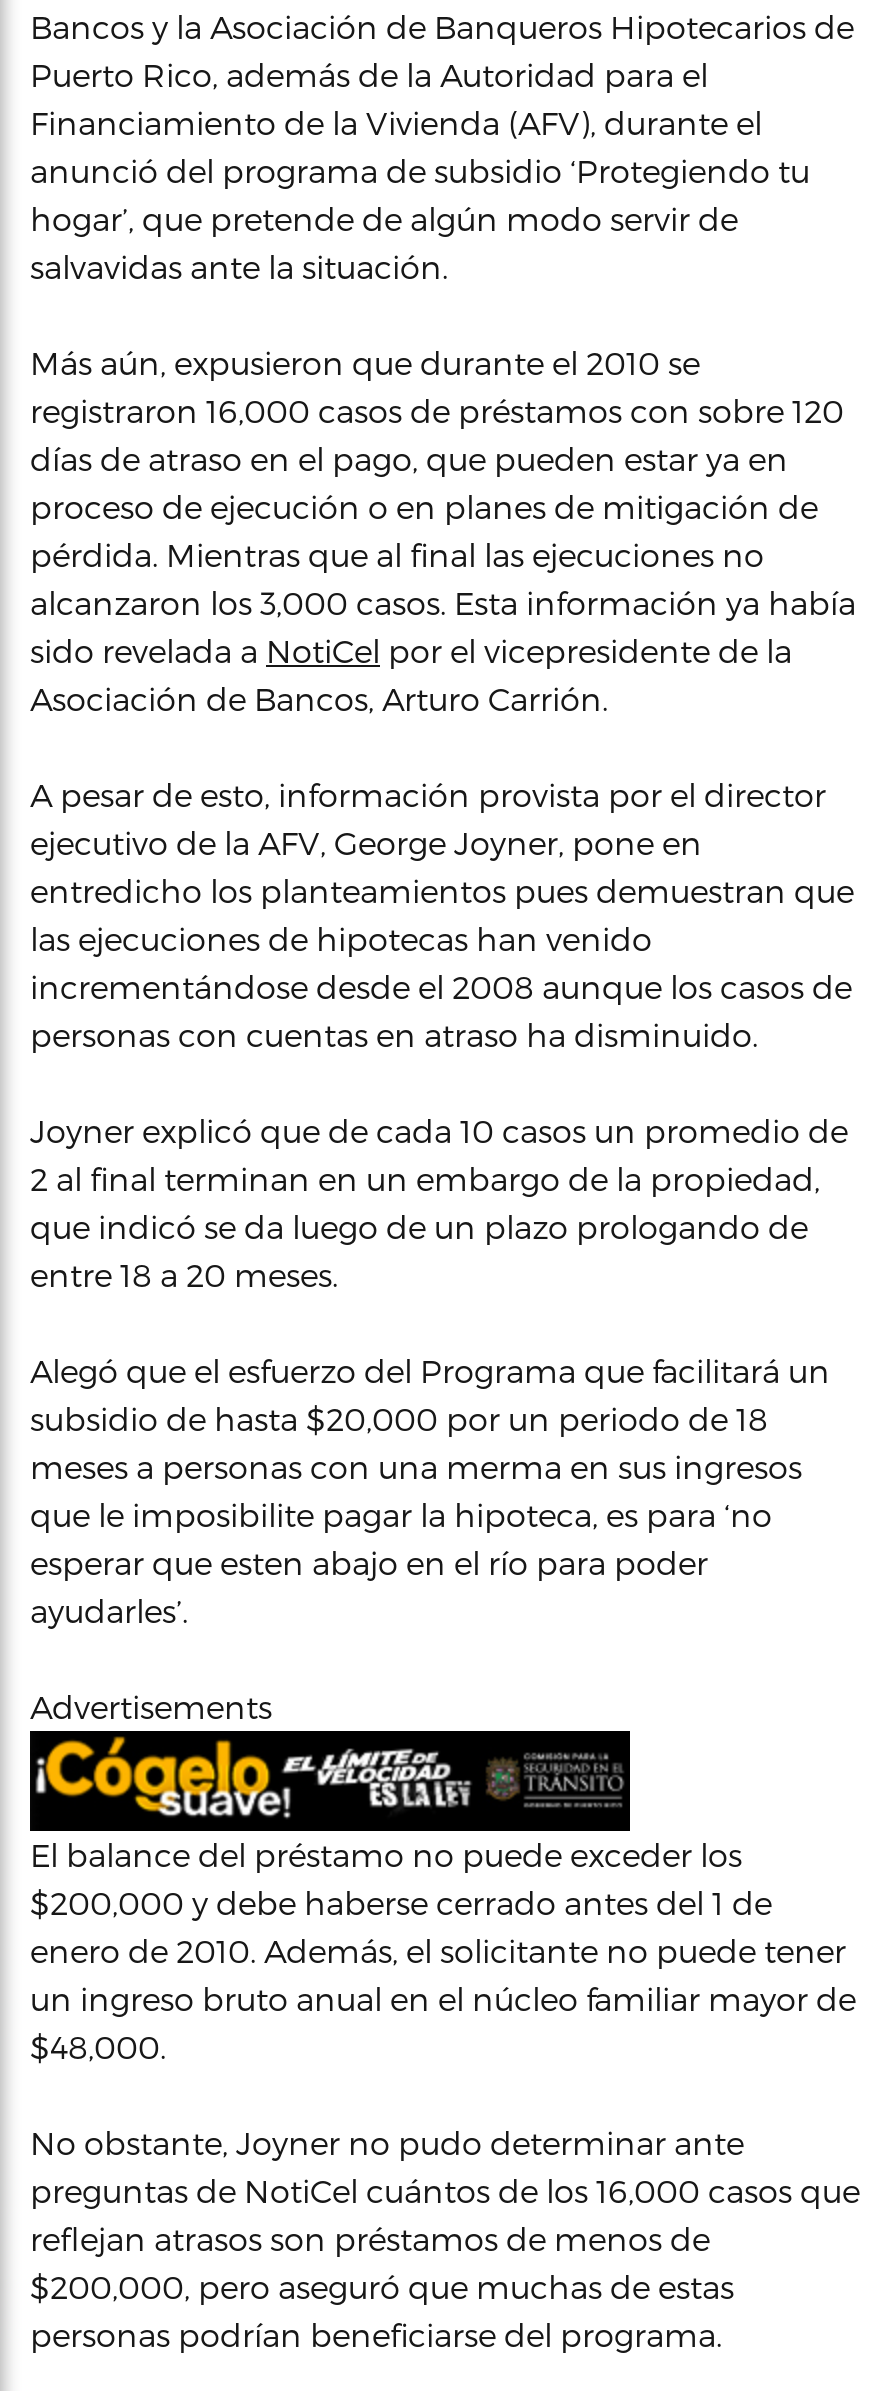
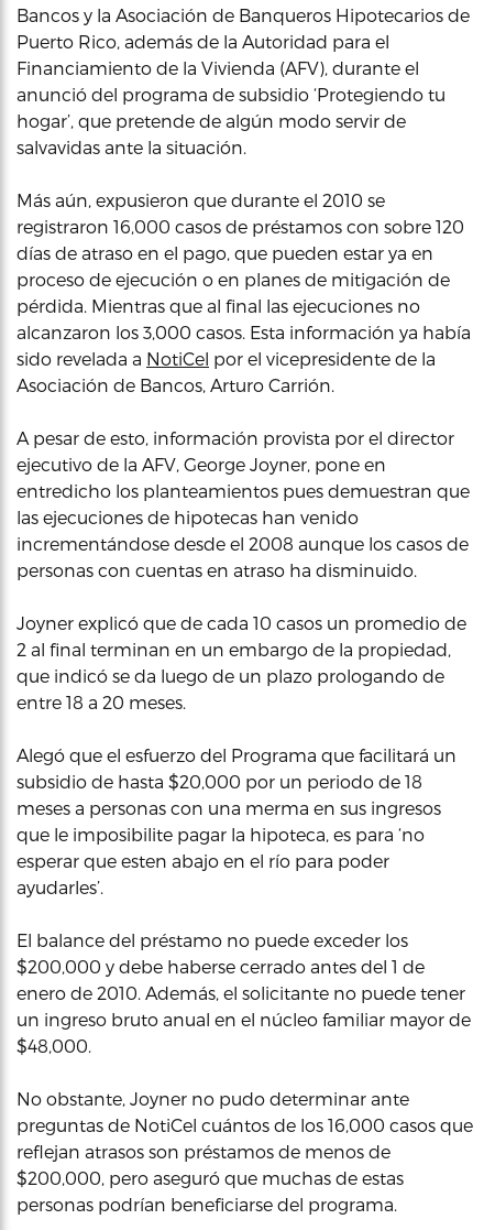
- Advertisements

- [image]
